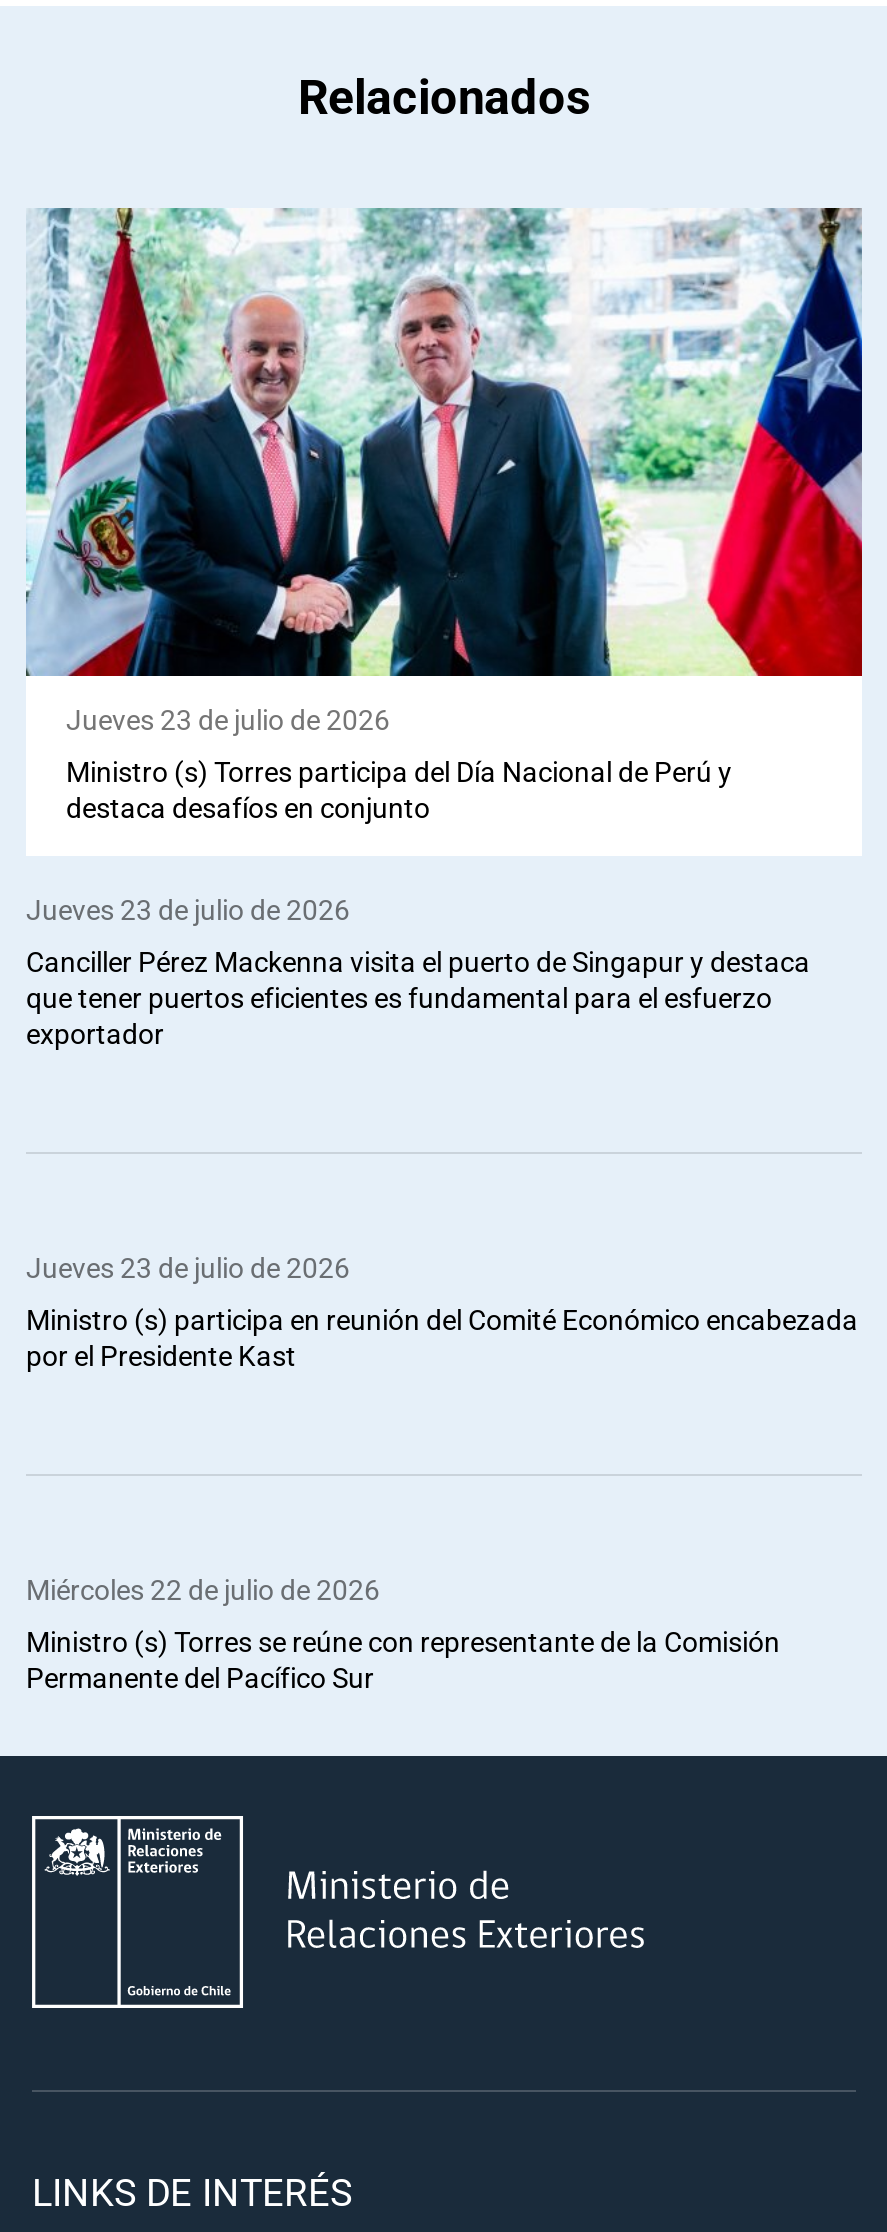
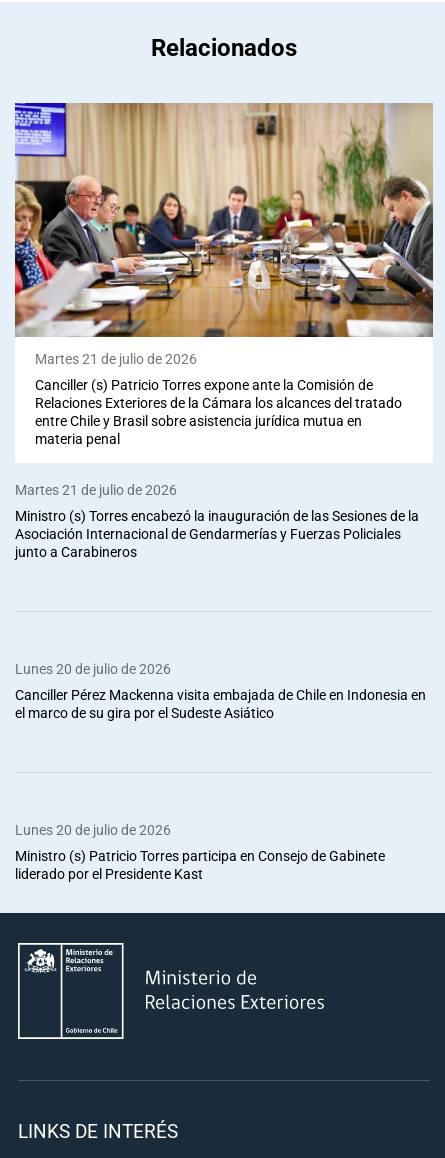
- [image]
- Jueves 23 de julio de 2026
- Ministro (s) Torres participa del Día Nacional de Perú y
- destaca desafíos en conjunto
+ [image]
+ Martes 21 de julio de 2026
+ Canciller (s) Patricio Torres expone ante la Comisión de
+ Relaciones Exteriores de la Cámara los alcances del tratado
+ entre Chile y Brasil sobre asistencia jurídica mutua en
+ materia penal

- Jueves 23 de julio de 2026
- Canciller Pérez Mackenna visita el puerto de Singapur y destaca
- que tener puertos eficientes es fundamental para el esfuerzo
- exportador
+ Martes 21 de julio de 2026
+ Ministro (s) Torres encabezó la inauguración de las Sesiones de la
+ Asociación Internacional de Gendarmerías y Fuerzas Policiales
+ junto a Carabineros

- Jueves 23 de julio de 2026
- Ministro (s) participa en reunión del Comité Económico encabezada
- por el Presidente Kast
+ Lunes 20 de julio de 2026
+ Canciller Pérez Mackenna visita embajada de Chile en Indonesia en
+ el marco de su gira por el Sudeste Asiático

- Miércoles 22 de julio de 2026
- Ministro (s) Torres se reúne con representante de la Comisión
- Permanente del Pacífico Sur
+ Lunes 20 de julio de 2026
+ Ministro (s) Patricio Torres participa en Consejo de Gabinete
+ liderado por el Presidente Kast
